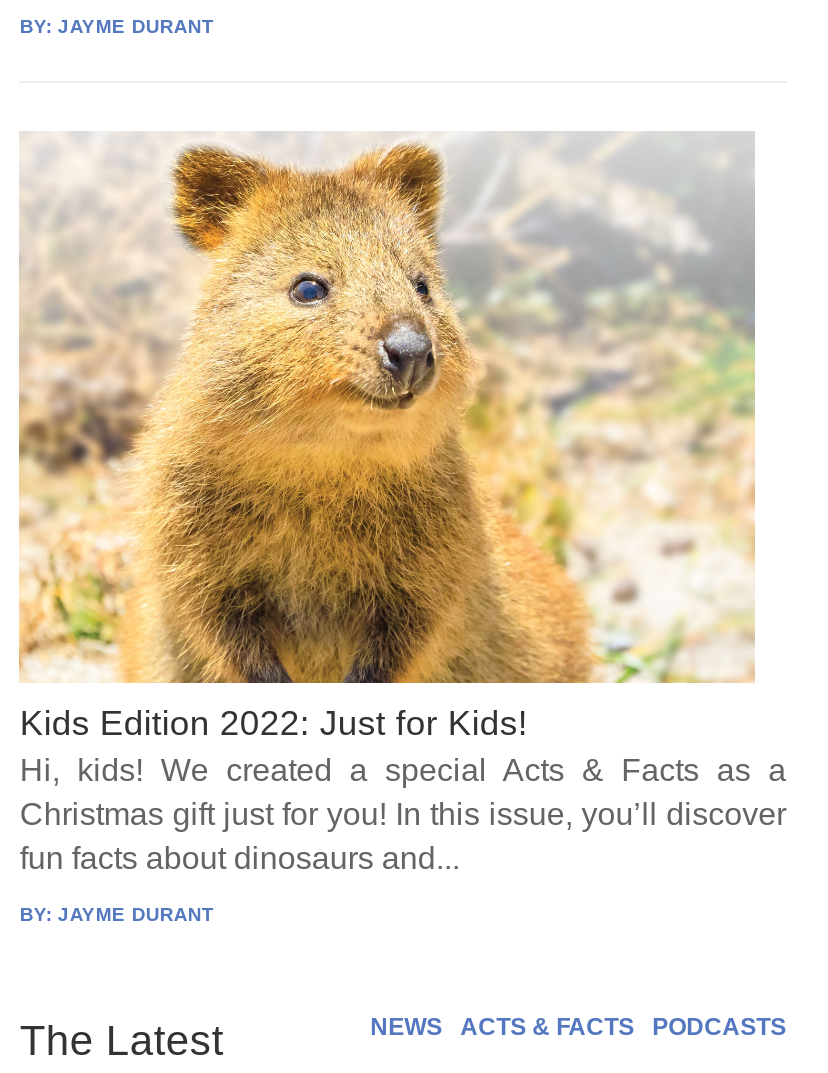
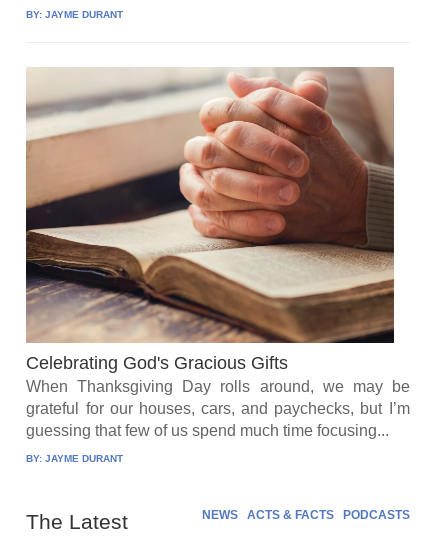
- [image]
- Kids Edition 2022: Just for Kids!
- Hi, kids! We created a special Acts & Facts as a
- Christmas gift just for you! In this issue, you’ll discover
- fun facts about dinosaurs and...
+ [image]
+ Celebrating God's Gracious Gifts
+ When Thanksgiving Day rolls around, we may be
+ grateful for our houses, cars, and paychecks, but I’m
+ guessing that few of us spend much time focusing...
